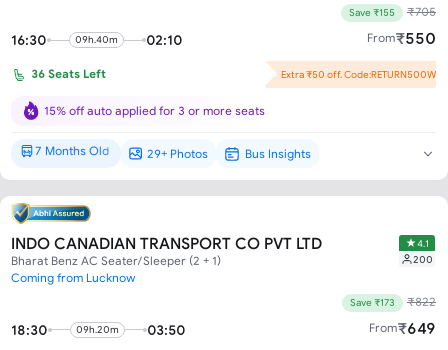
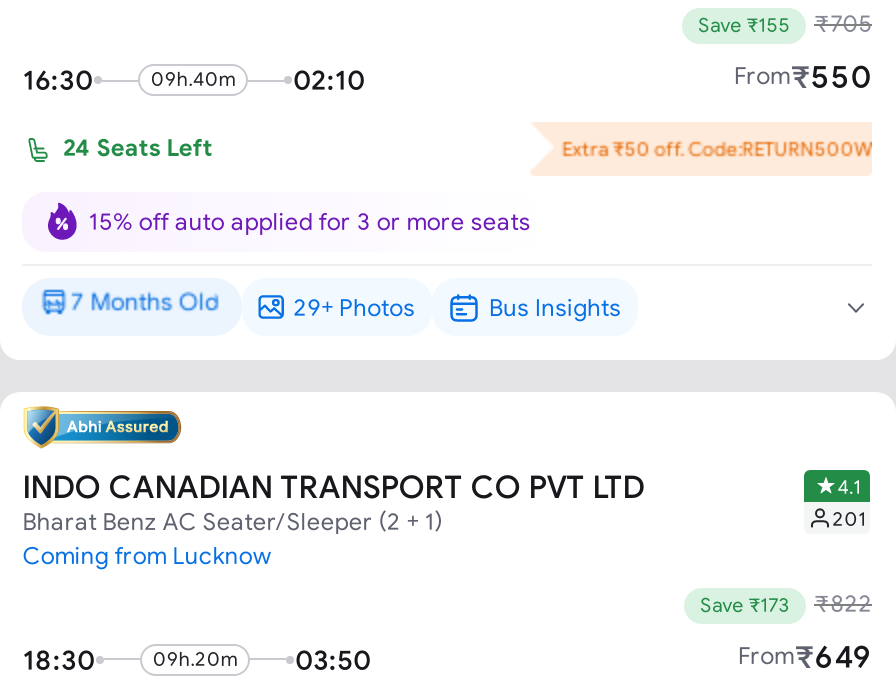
- 36 Seats Left
+ 24 Seats Left

- 200
+ 201
